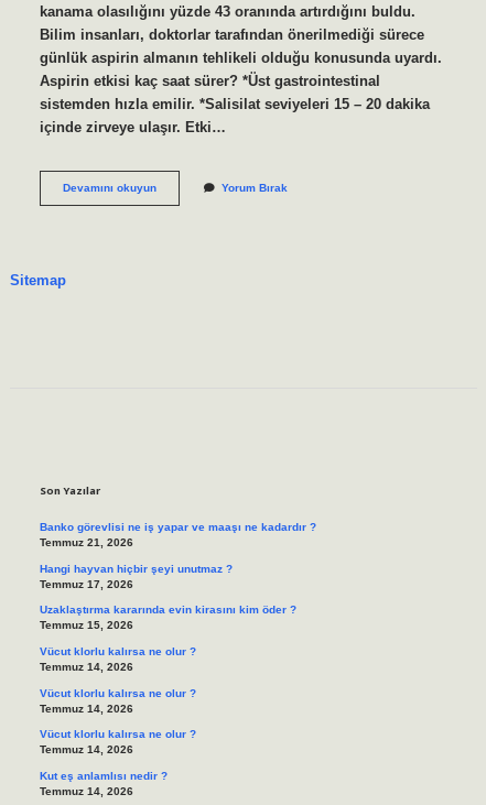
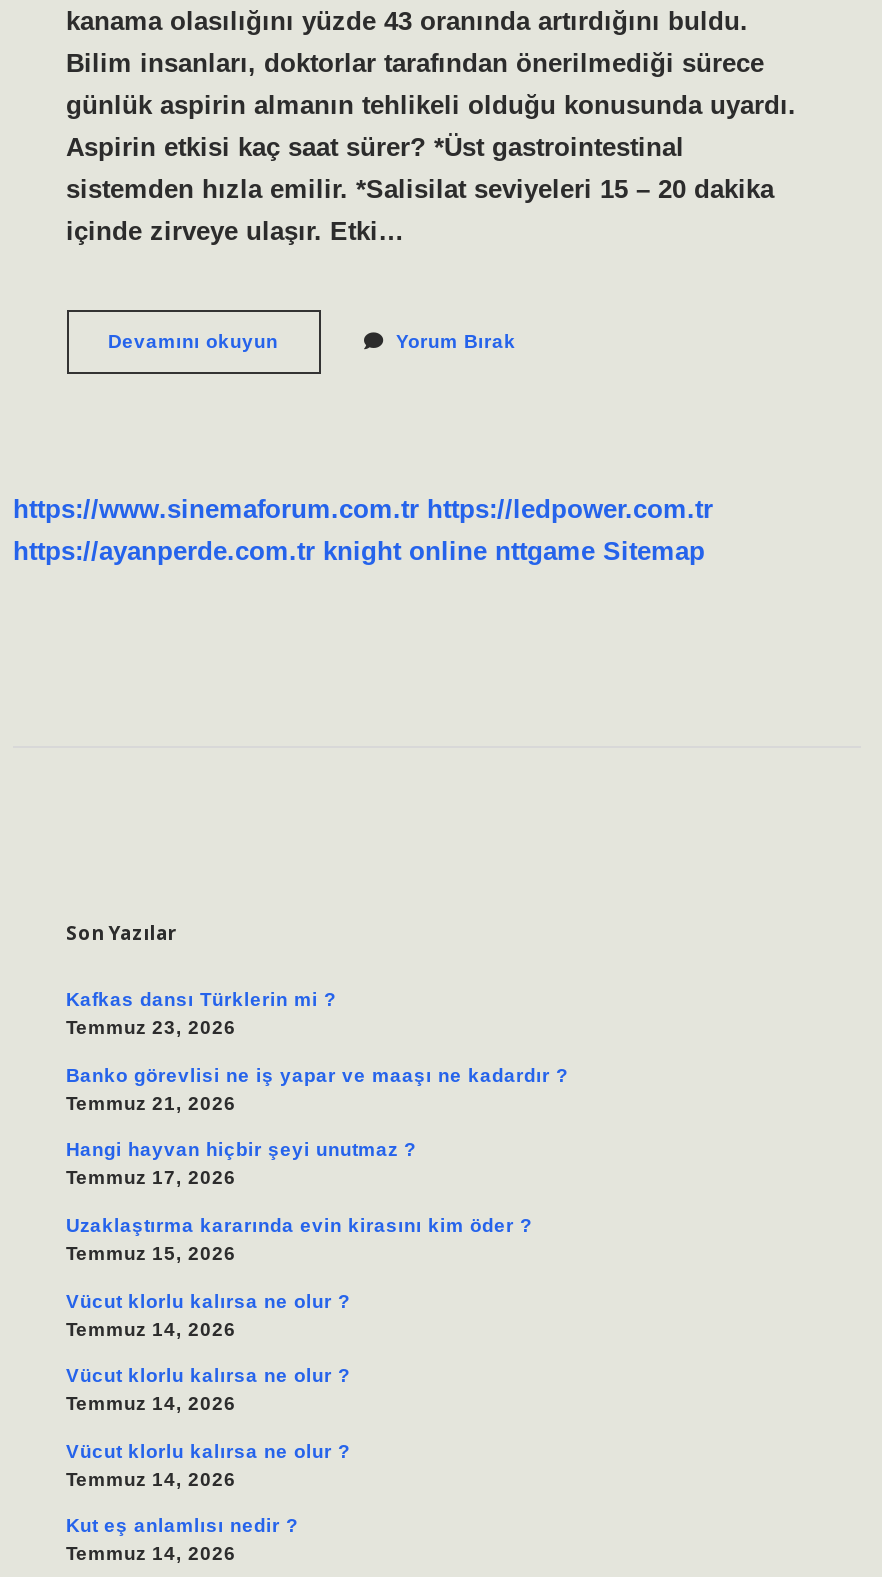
- Sitemap
+ https://www.sinemaforum.com.tr https://ledpower.com.tr
+ https://ayanperde.com.tr knight online nttgame Sitemap

+ Kafkas dansı Türklerin mi ?
+ Temmuz 23, 2026
